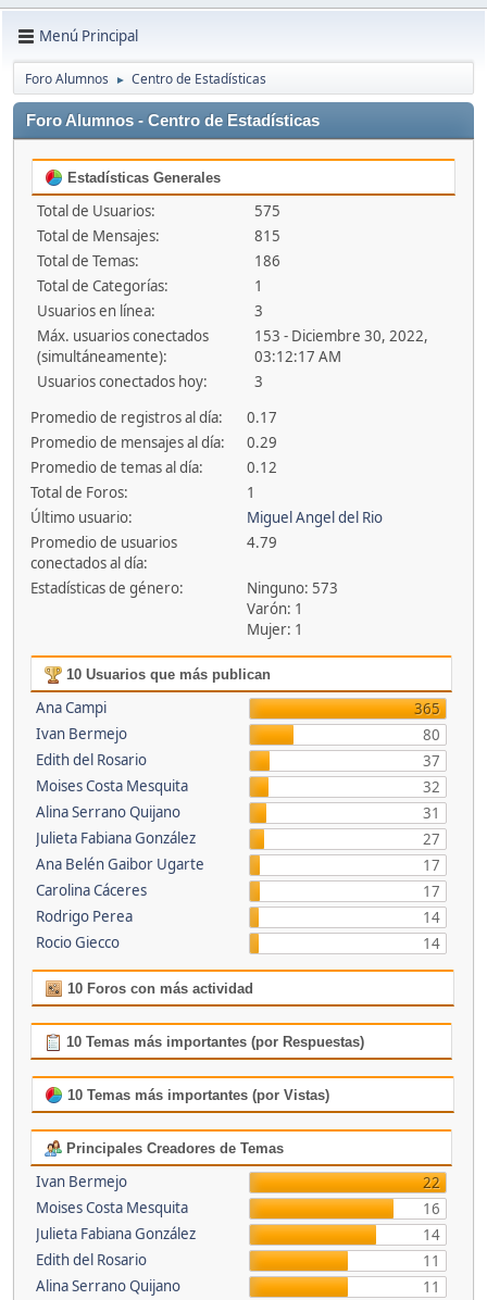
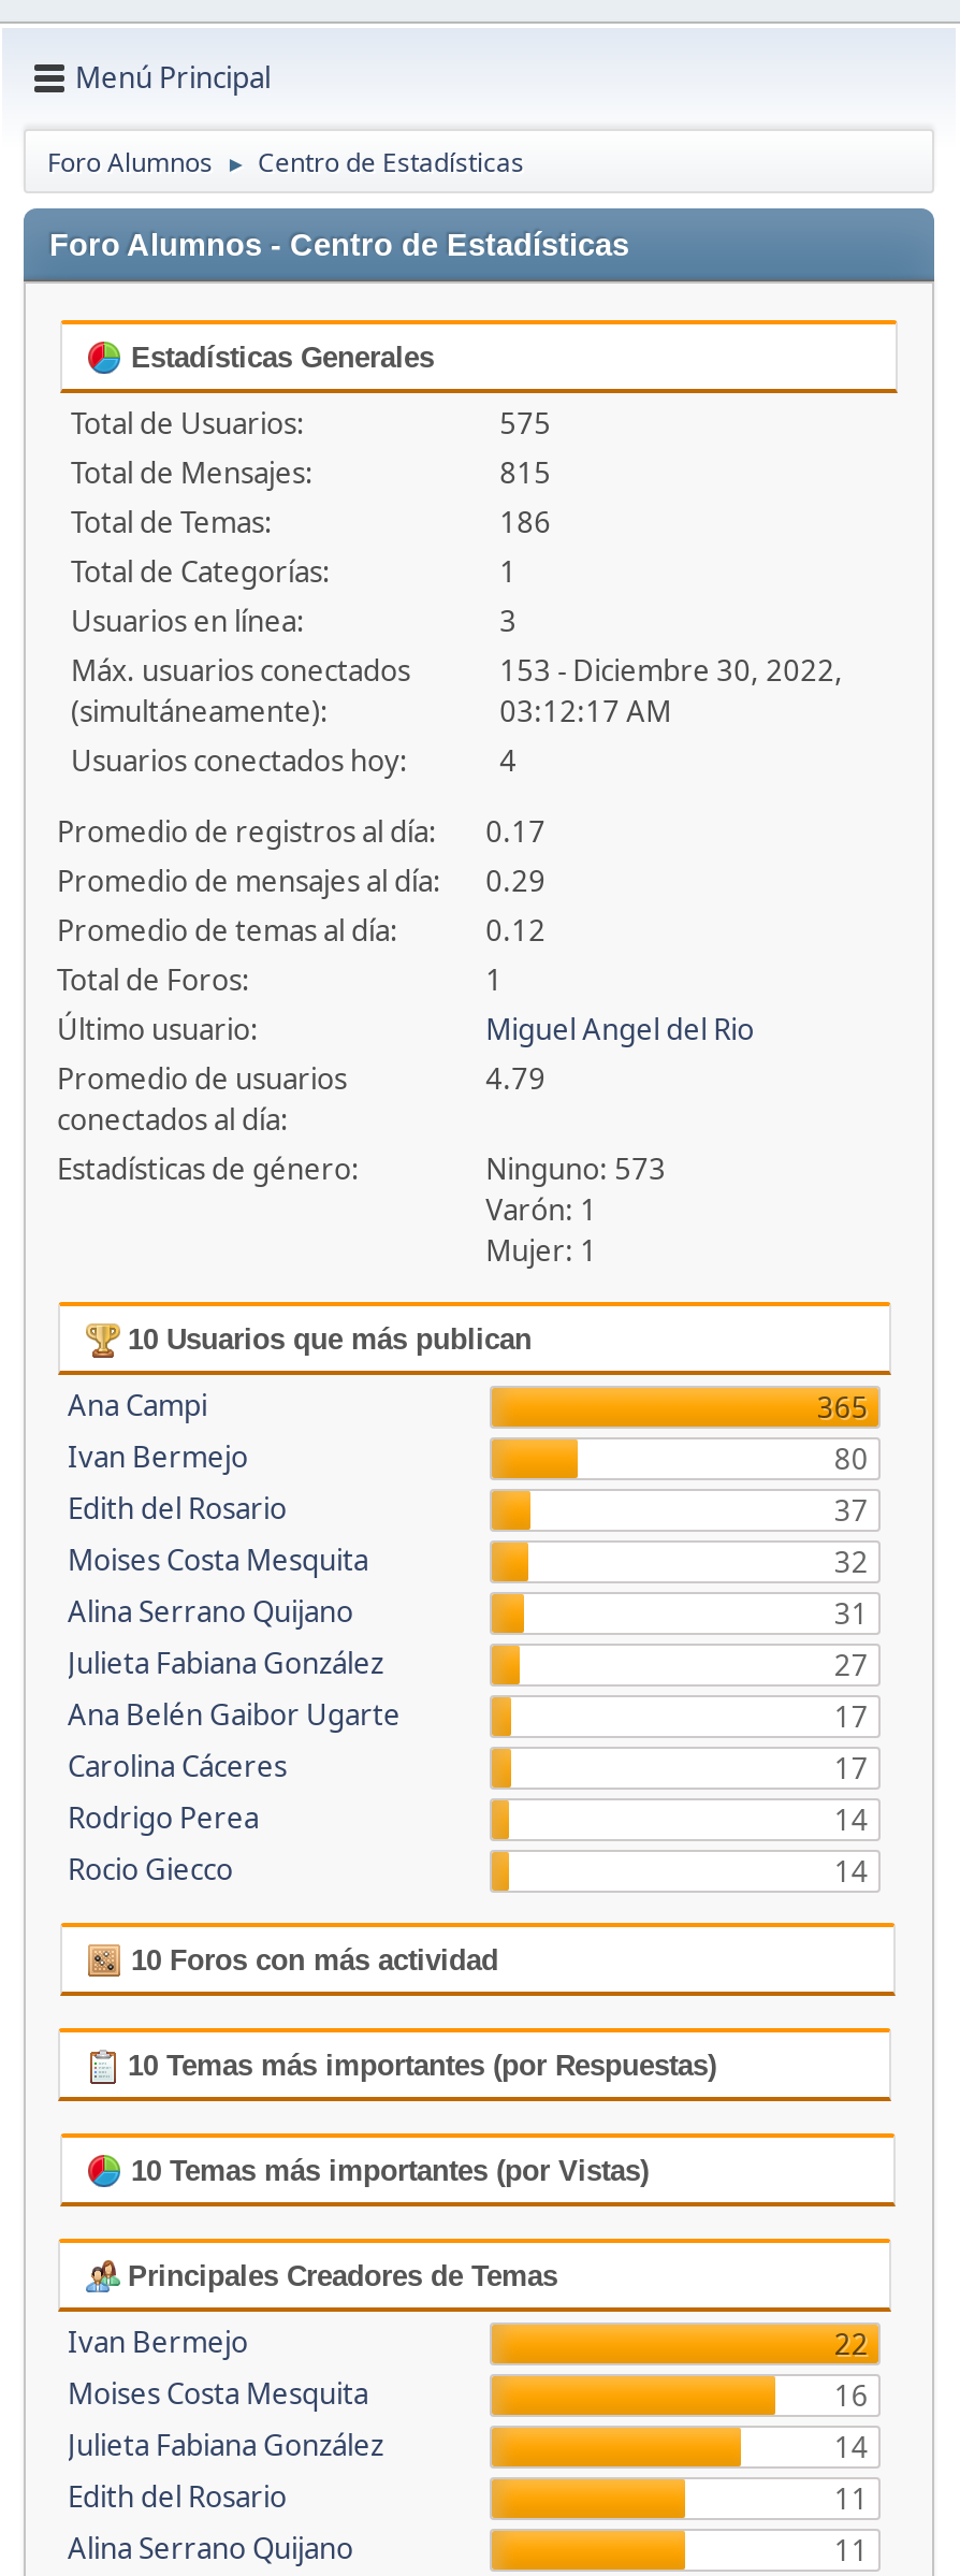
- 3
+ 4
